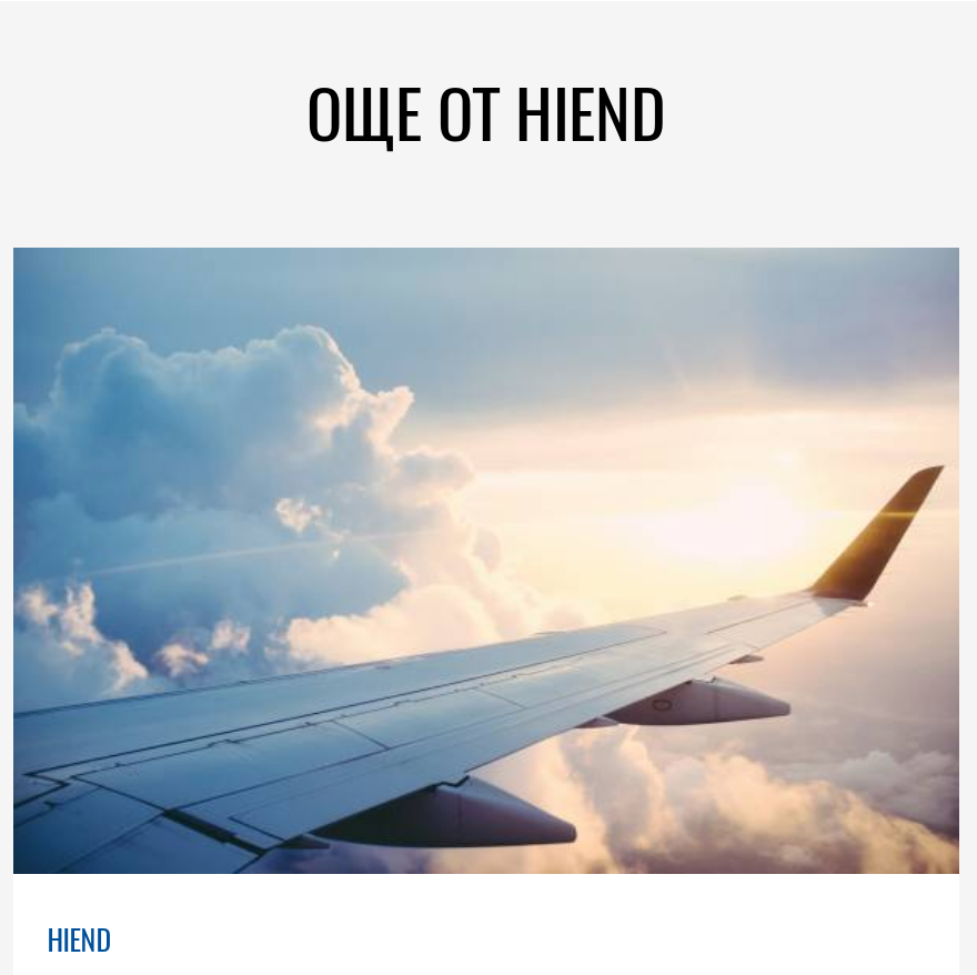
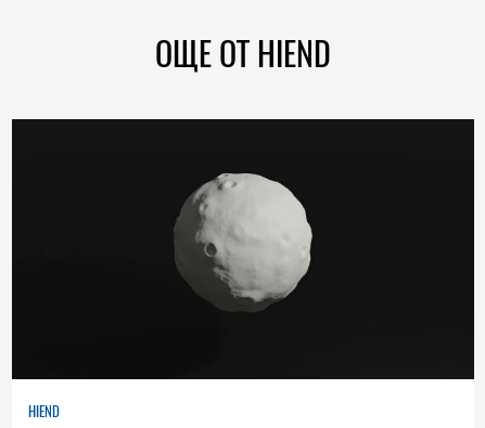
- [image]
+ [image]
